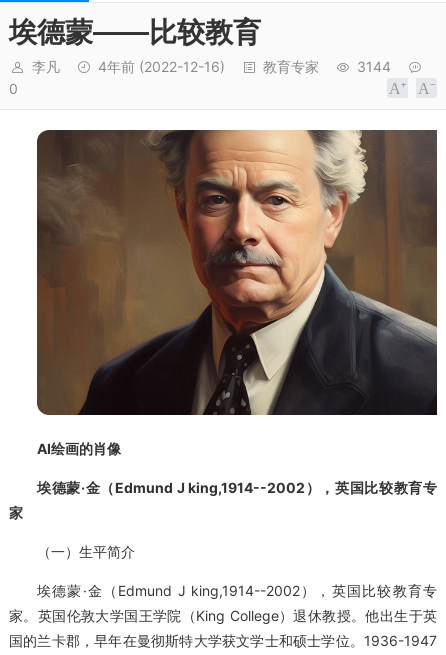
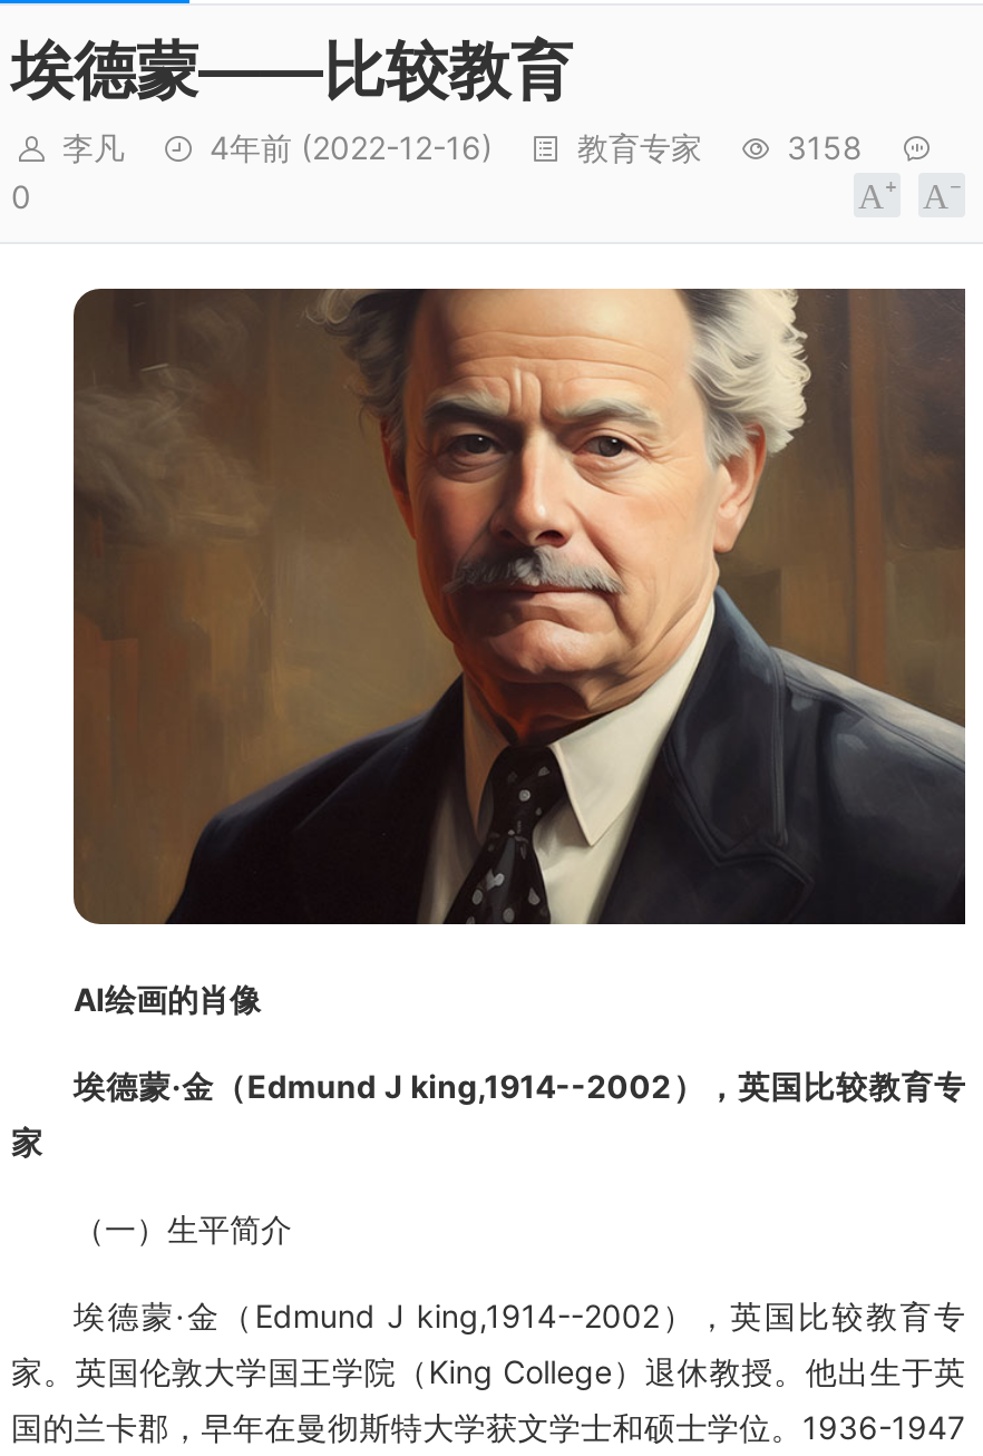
- 3144
+ 3158
